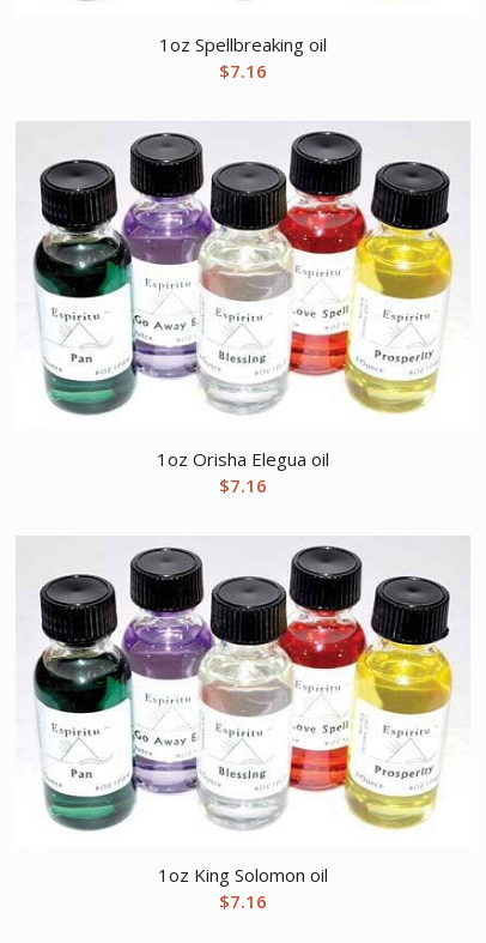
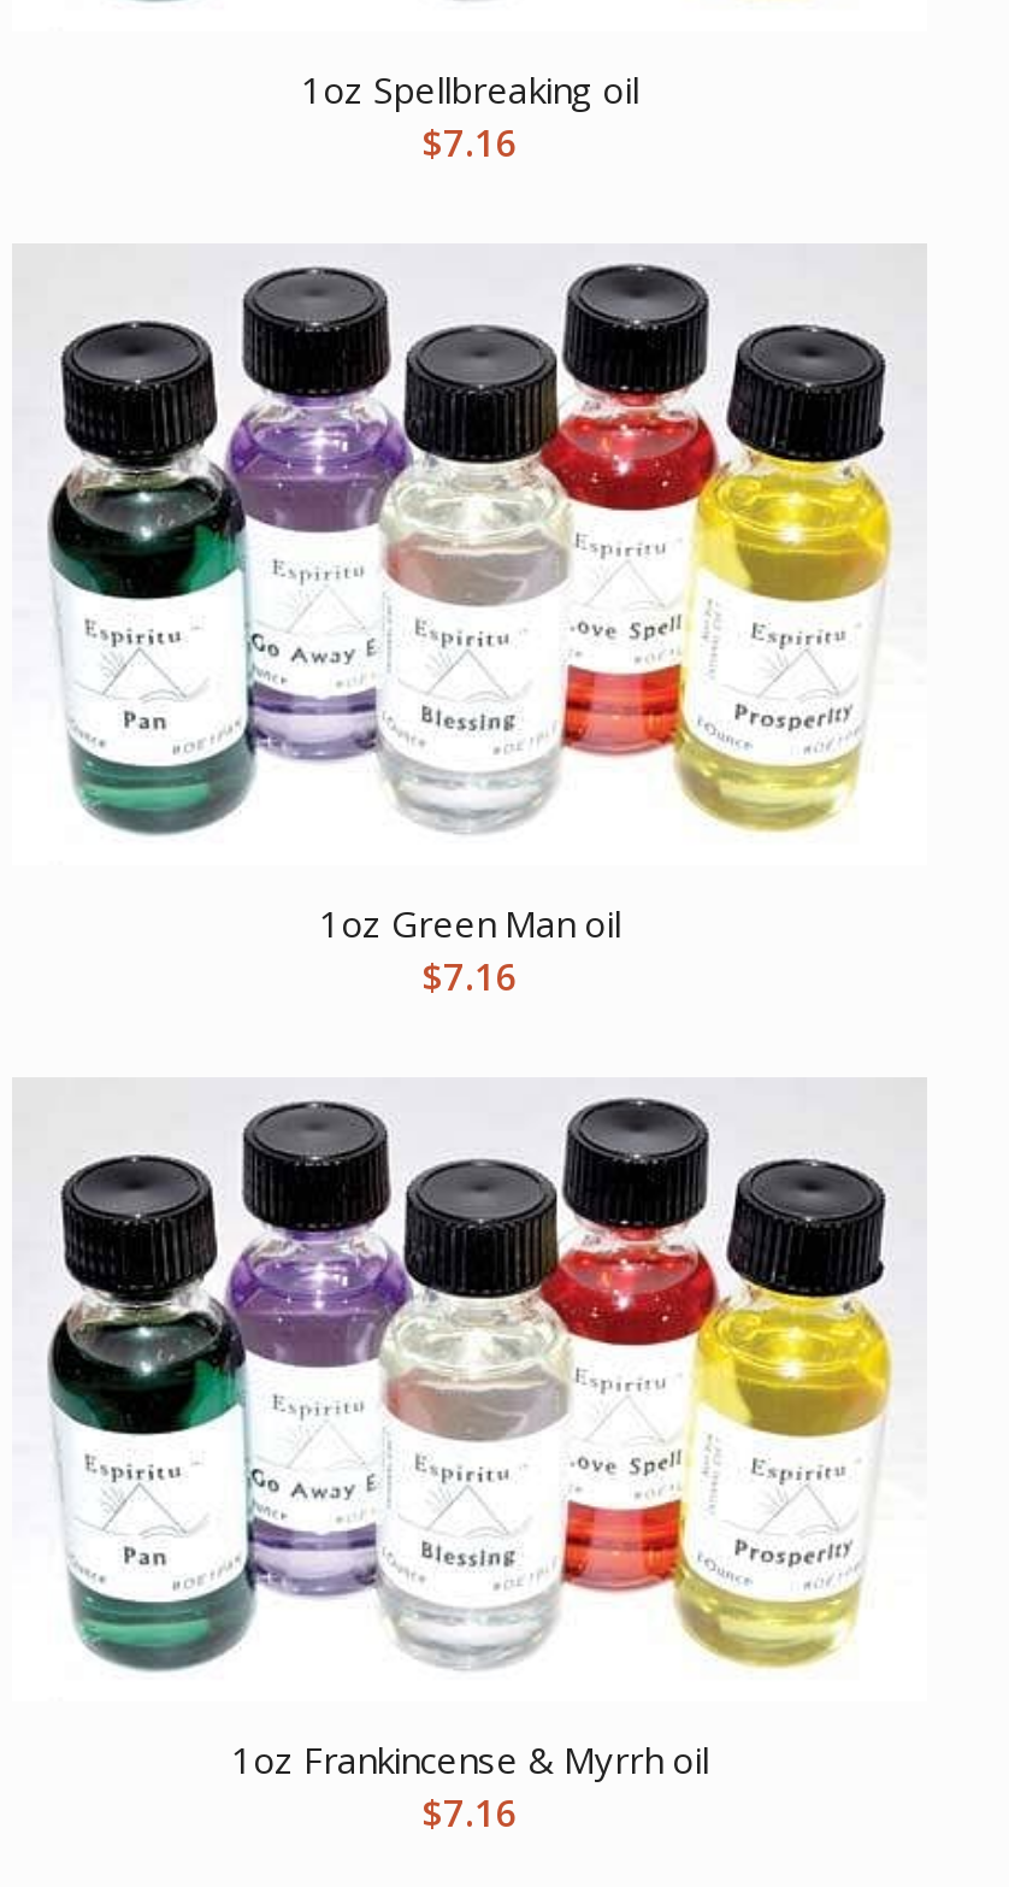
- 1oz Orisha Elegua oil
+ 1oz Green Man oil

- 1oz King Solomon oil
+ 1oz Frankincense & Myrrh oil
